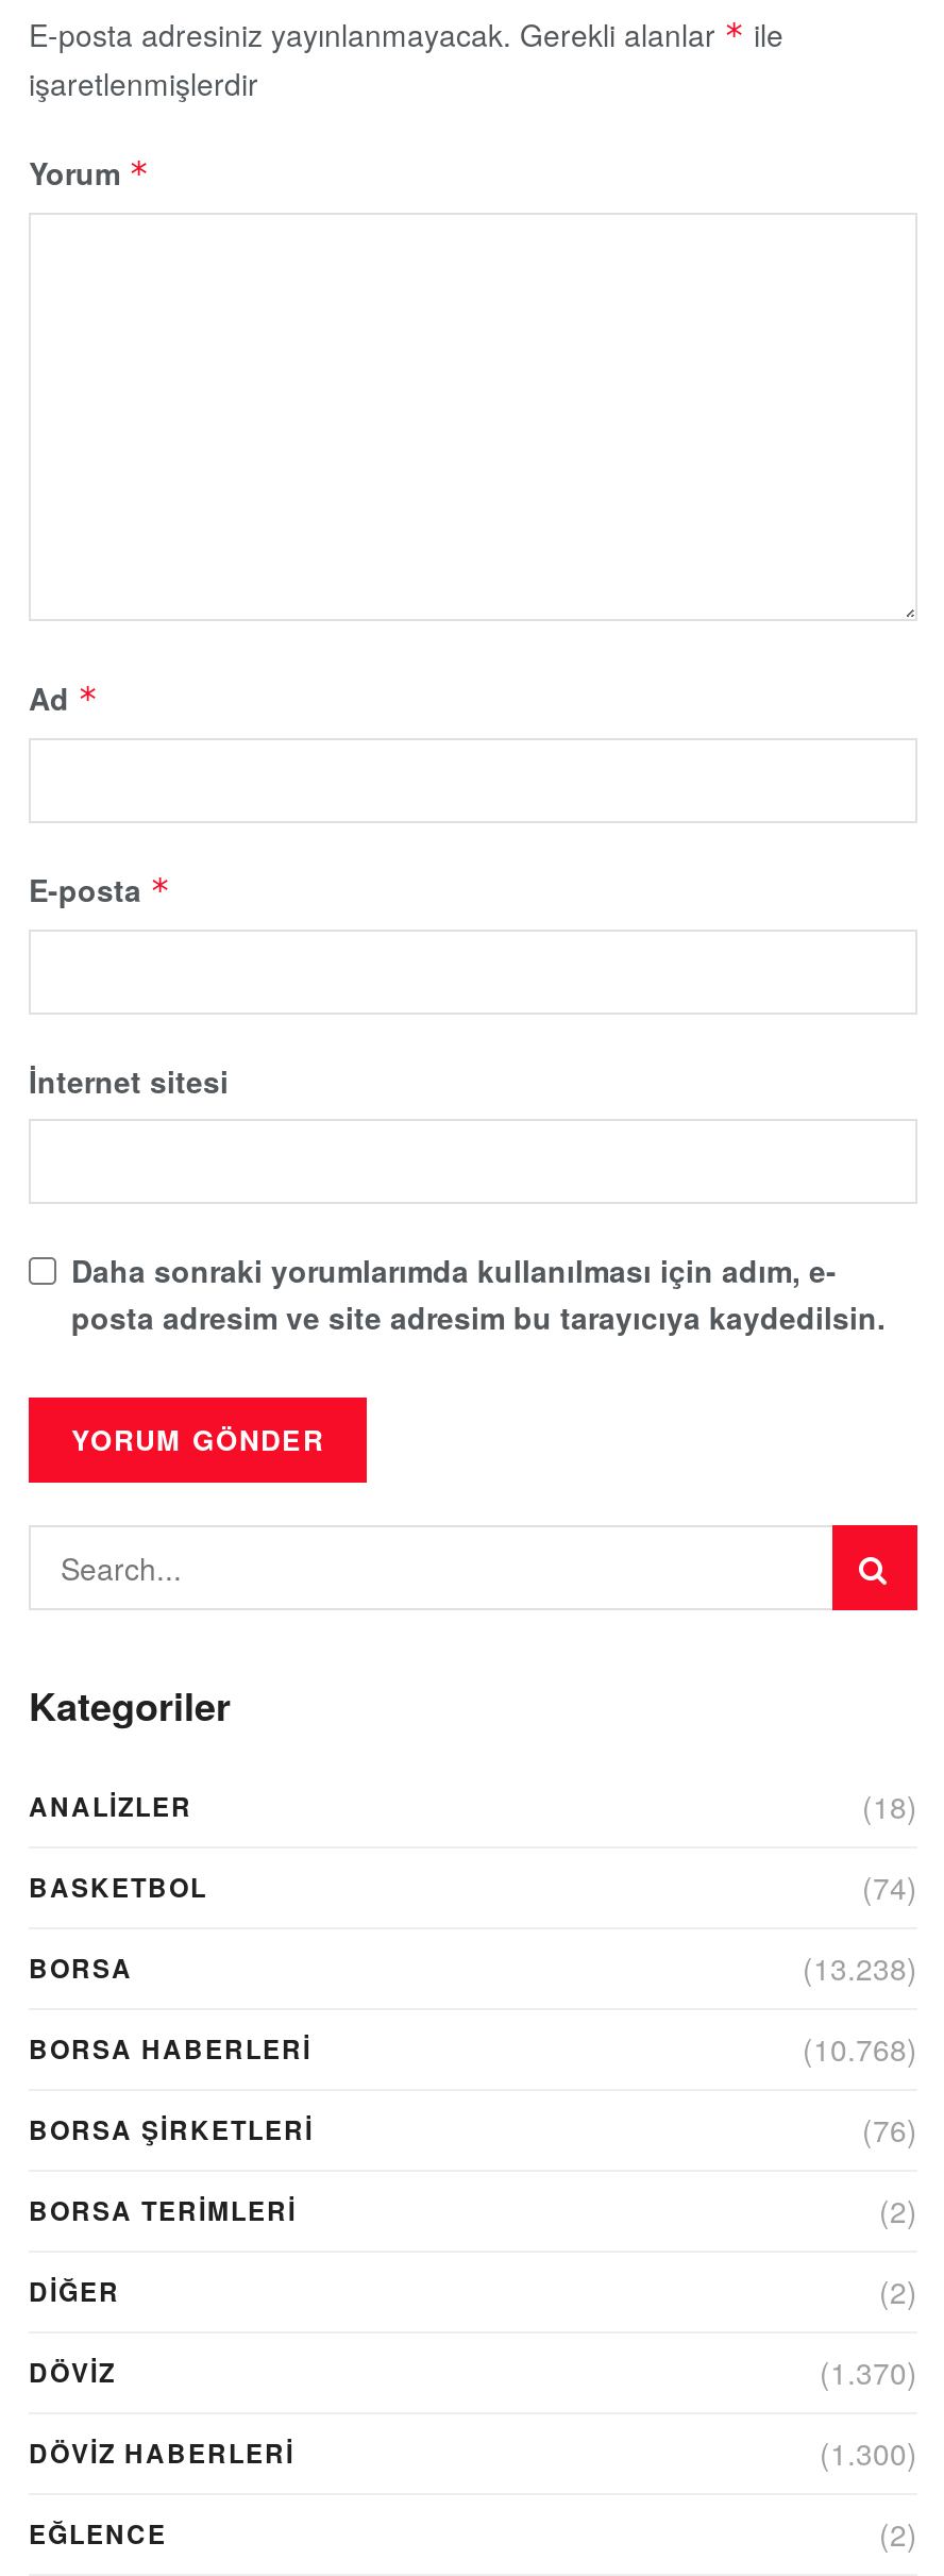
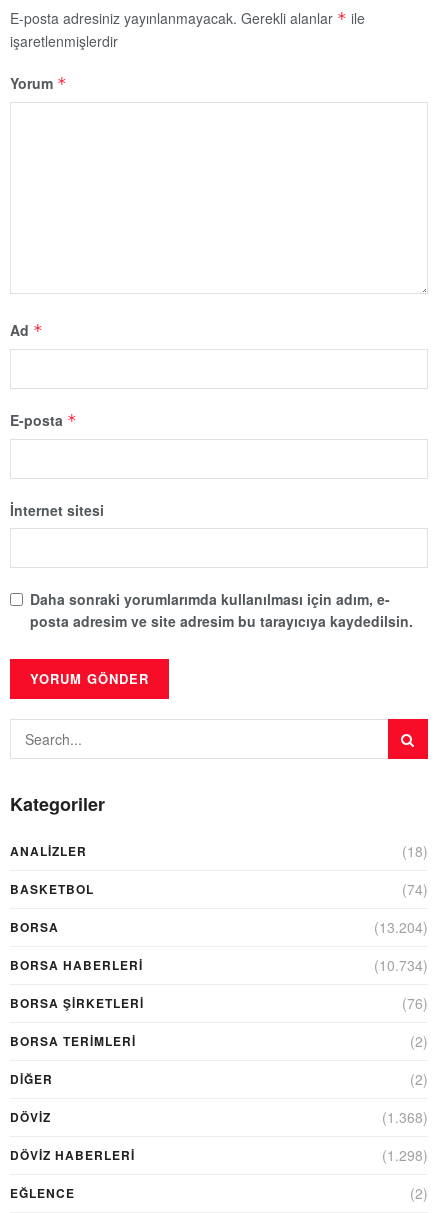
- (13.238)
+ (13.204)

- (10.768)
+ (10.734)

- (1.370)
+ (1.368)

- (1.300)
+ (1.298)
